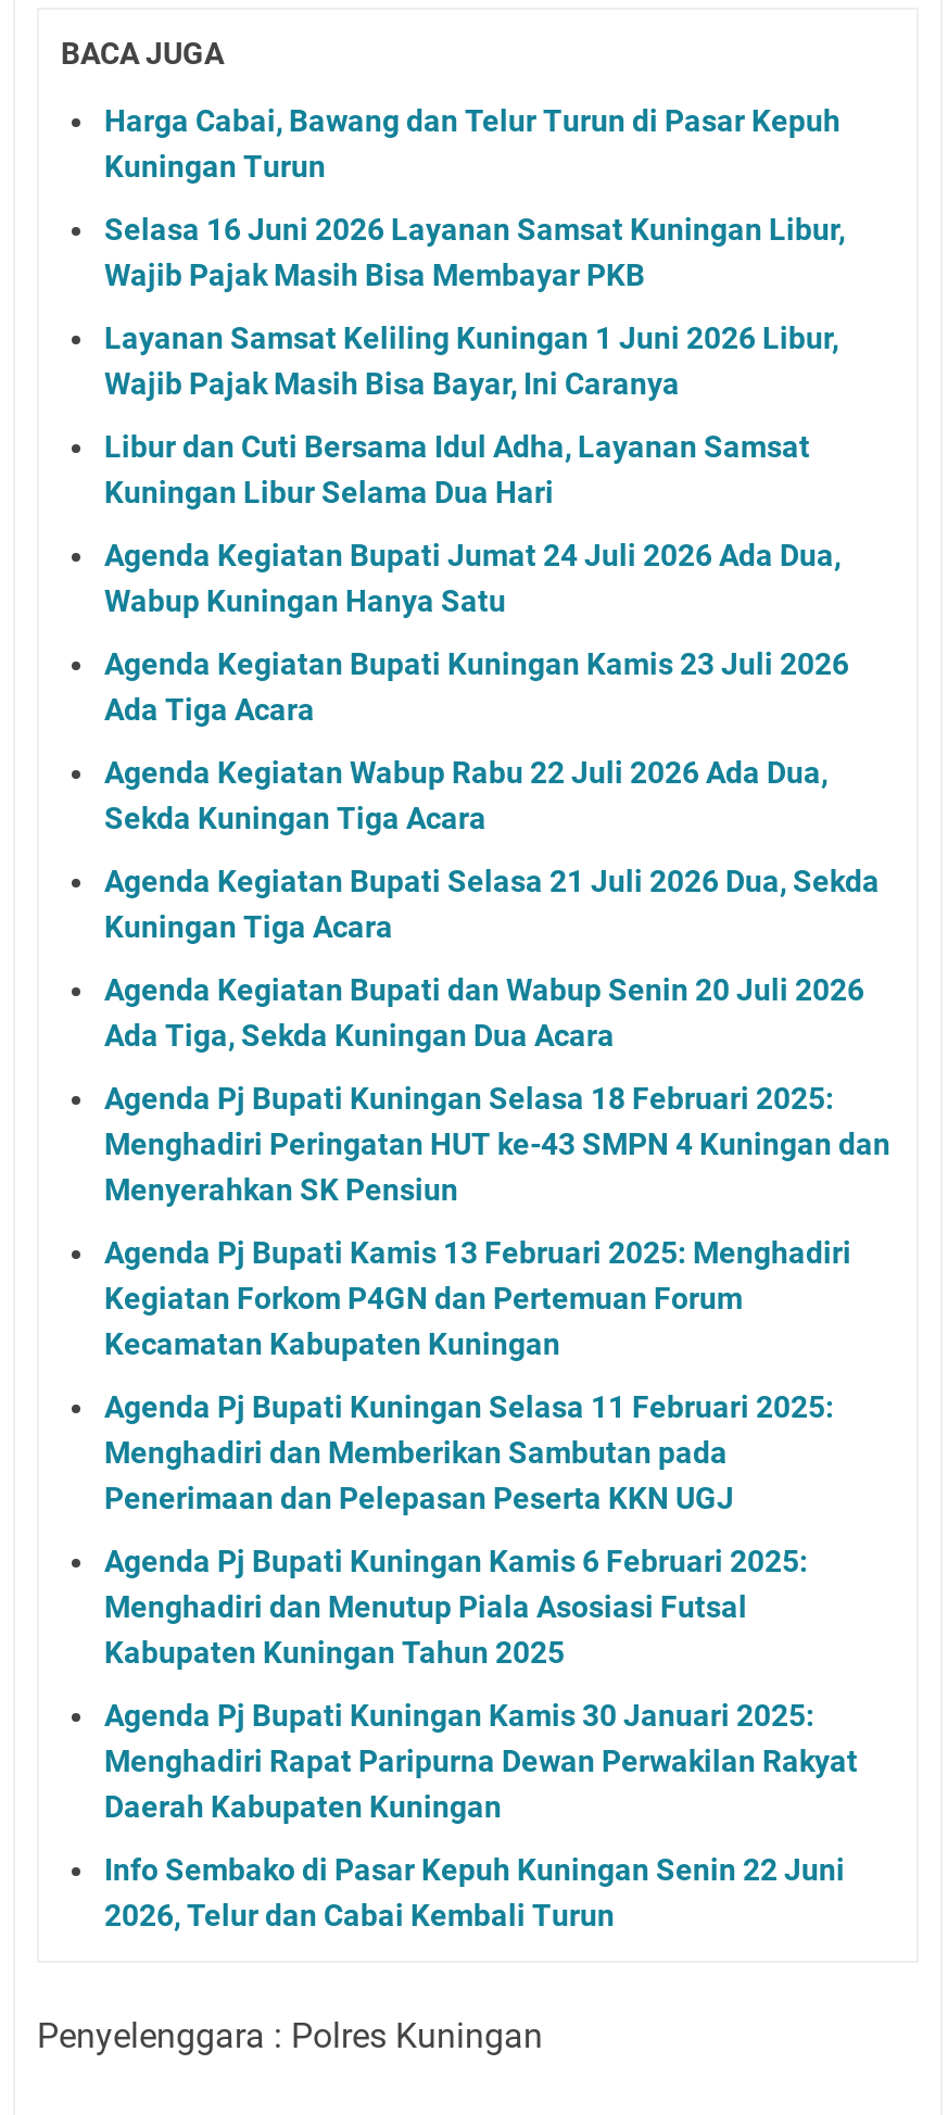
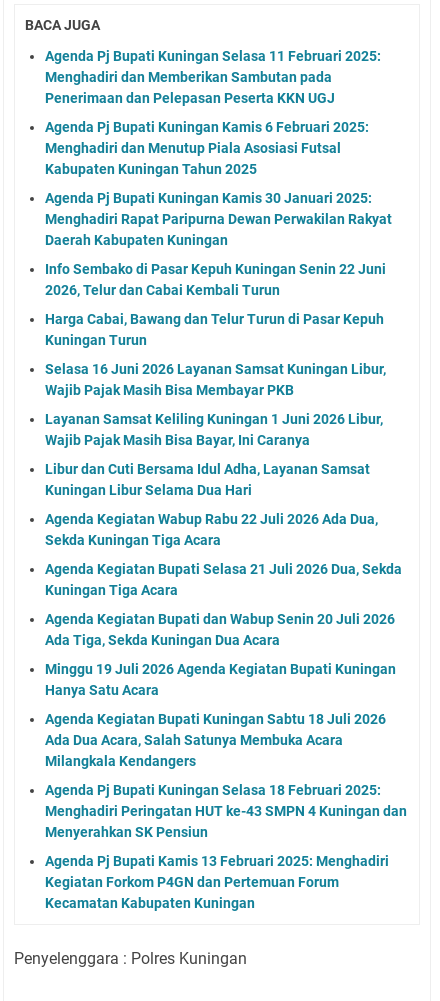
moved down: Harga Cabai, Bawang dan Telur Turun di Pasar Kepuh | Kuningan Turun | Selasa 16 Juni 2026 Layanan Samsat Kuningan Libur, | ... | Agenda Kegiatan Bupati dan Wabup Senin 20 Juli 2026 | Ada Tiga, Sekda Kuningan Dua Acara

- Agenda Kegiatan Bupati Jumat 24 Juli 2026 Ada Dua,
- Wabup Kuningan Hanya Satu
- Agenda Kegiatan Bupati Kuningan Kamis 23 Juli 2026
- Ada Tiga Acara

moved down: Agenda Pj Bupati Kuningan Selasa 18 Februari 2025: | Menghadiri Peringatan HUT ke-43 SMPN 4 Kuningan dan | Menyerahkan SK Pensiun | Agenda Pj Bupati Kamis 13 Februari 2025: Menghadiri | Kegiatan Forkom P4GN dan Pertemuan Forum | Kecamatan Kabupaten Kuningan

moved up: Agenda Pj Bupati Kuningan Selasa 11 Februari 2025: | Menghadiri dan Memberikan Sambutan pada | Penerimaan dan Pelepasan Peserta KKN UGJ | ... | Info Sembako di Pasar Kepuh Kuningan Senin 22 Juni | 2026, Telur dan Cabai Kembali Turun

+ Minggu 19 Juli 2026 Agenda Kegiatan Bupati Kuningan
+ Hanya Satu Acara
+ Agenda Kegiatan Bupati Kuningan Sabtu 18 Juli 2026
+ Ada Dua Acara, Salah Satunya Membuka Acara
+ Milangkala Kendangers
